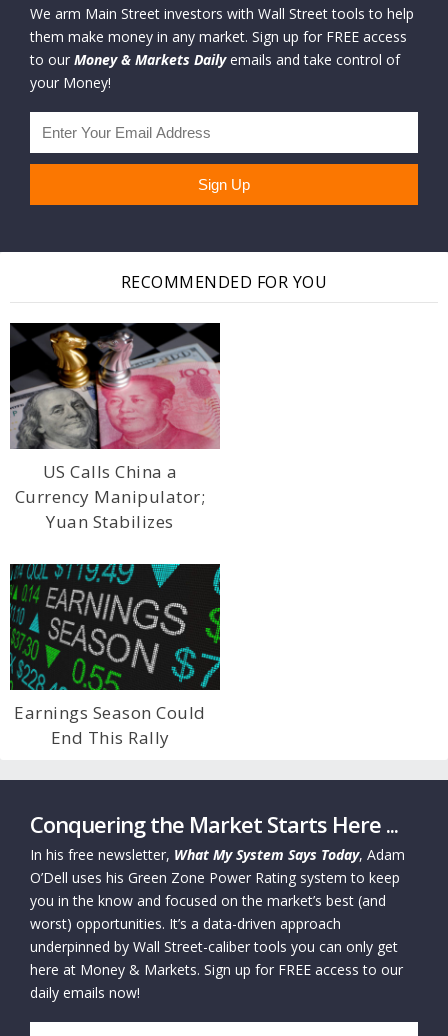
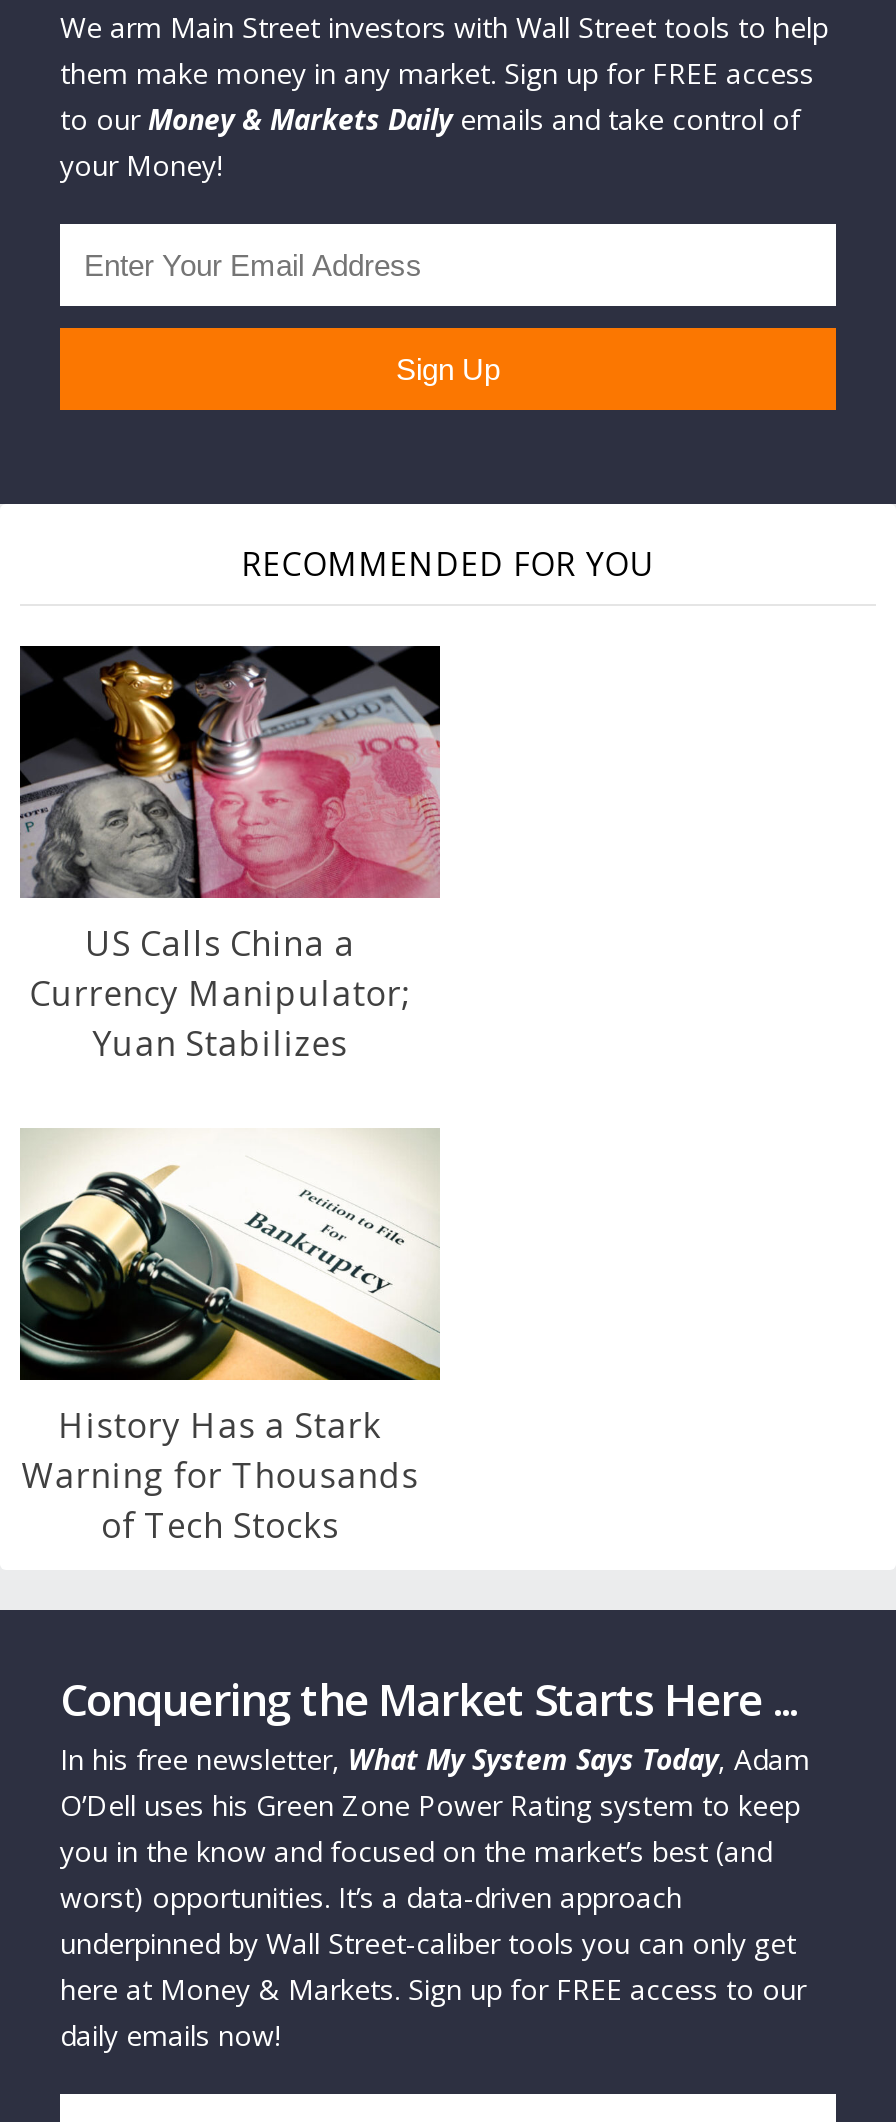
- [image]
- Earnings Season Could
- End This Rally
+ [image]
+ History Has a Stark
+ Warning for Thousands
+ of Tech Stocks
